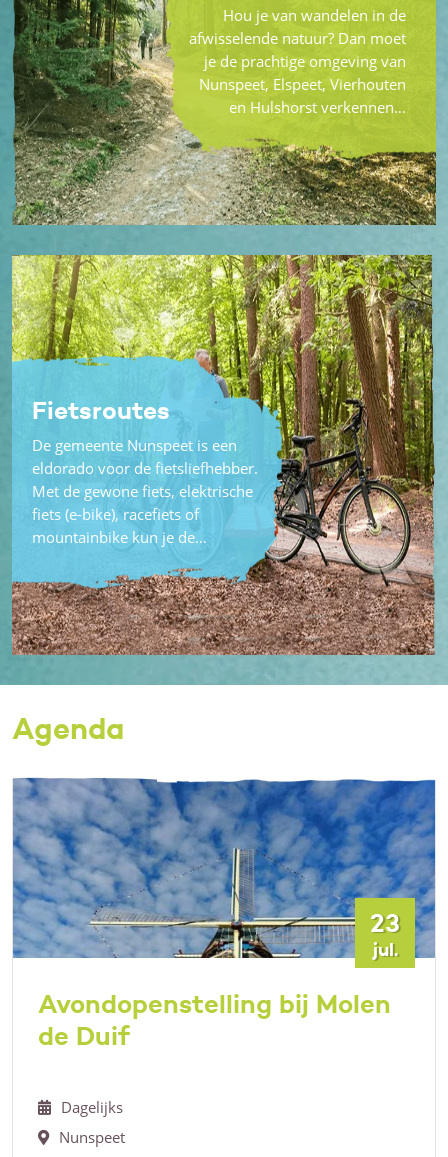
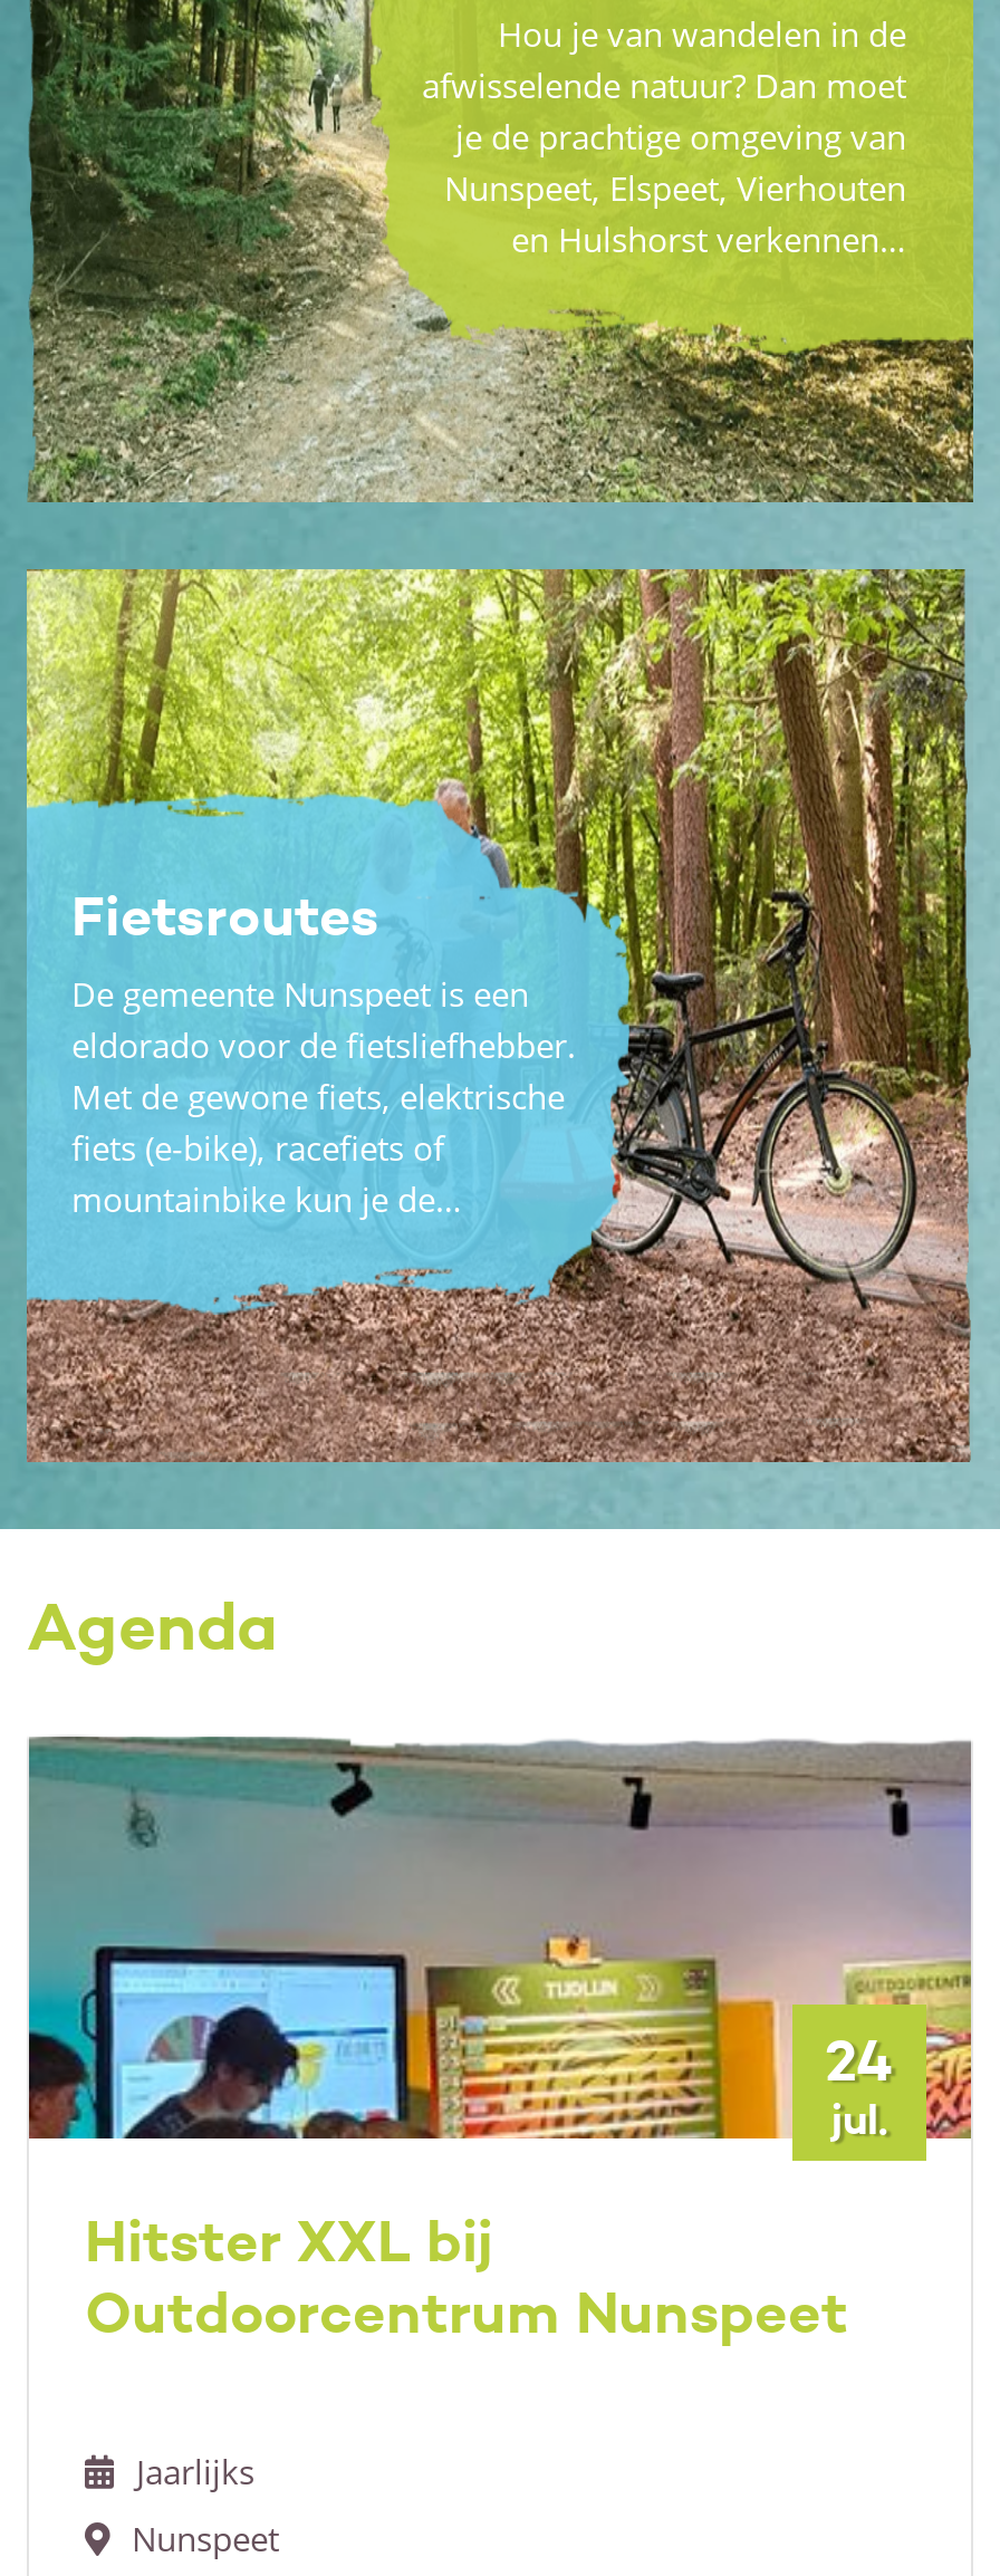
- [image]
- 23
+ [image]
+ 24

- Avondopenstelling bij Molen
- de Duif
+ Hitster XXL bij
+ Outdoorcentrum Nunspeet

- Dagelijks
+ Jaarlijks
